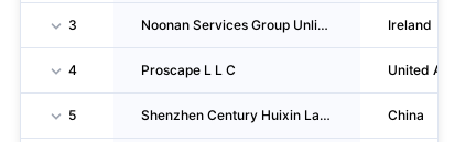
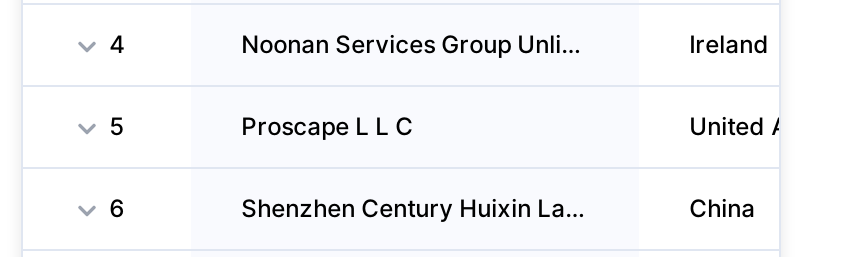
- 3
+ 4

- 4
+ 5

- 5
+ 6
